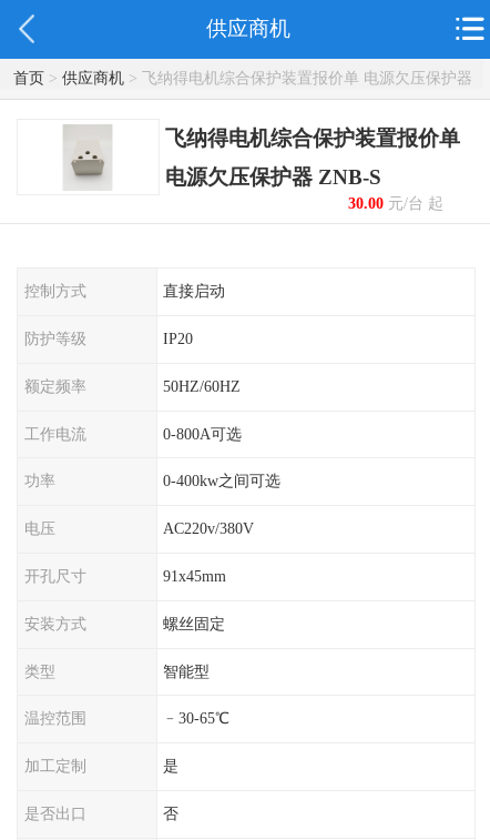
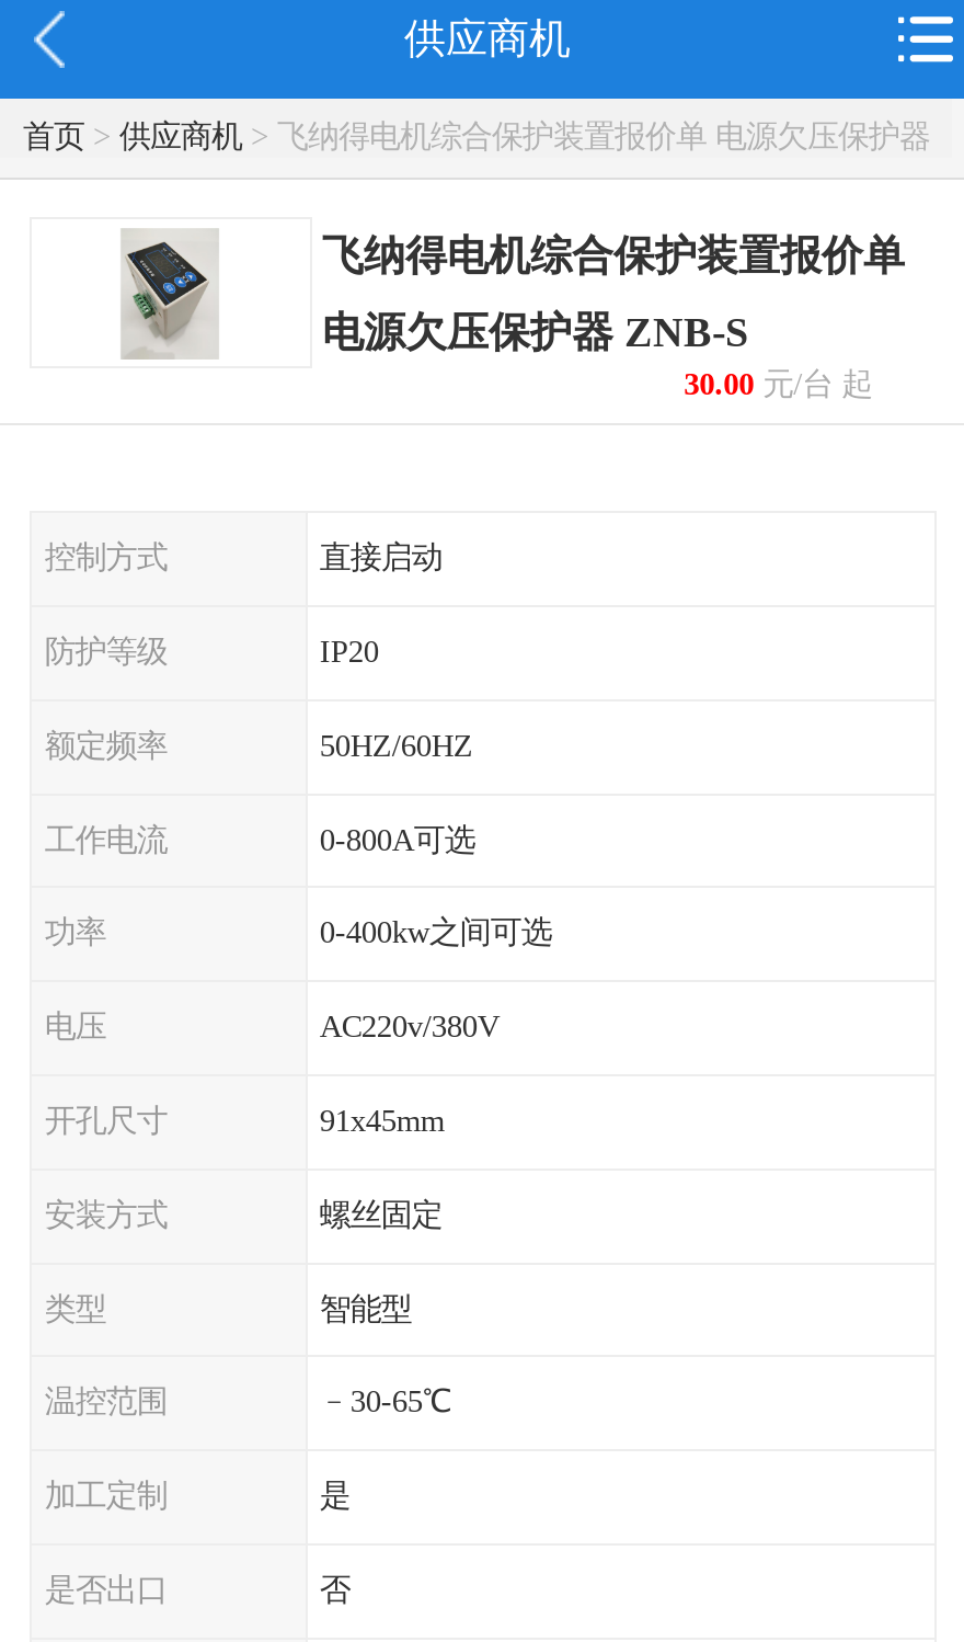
- [image]
+ [image]
